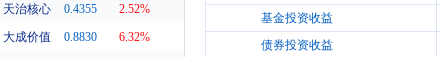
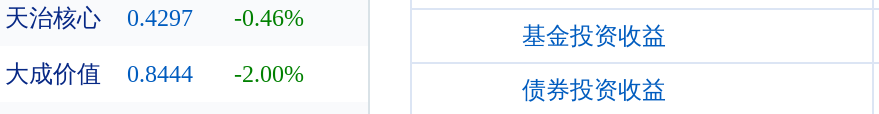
- 0.4355
+ 0.4297

- 2.52%
+ -0.46%

- 0.8830
+ 0.8444

- 6.32%
+ -2.00%
